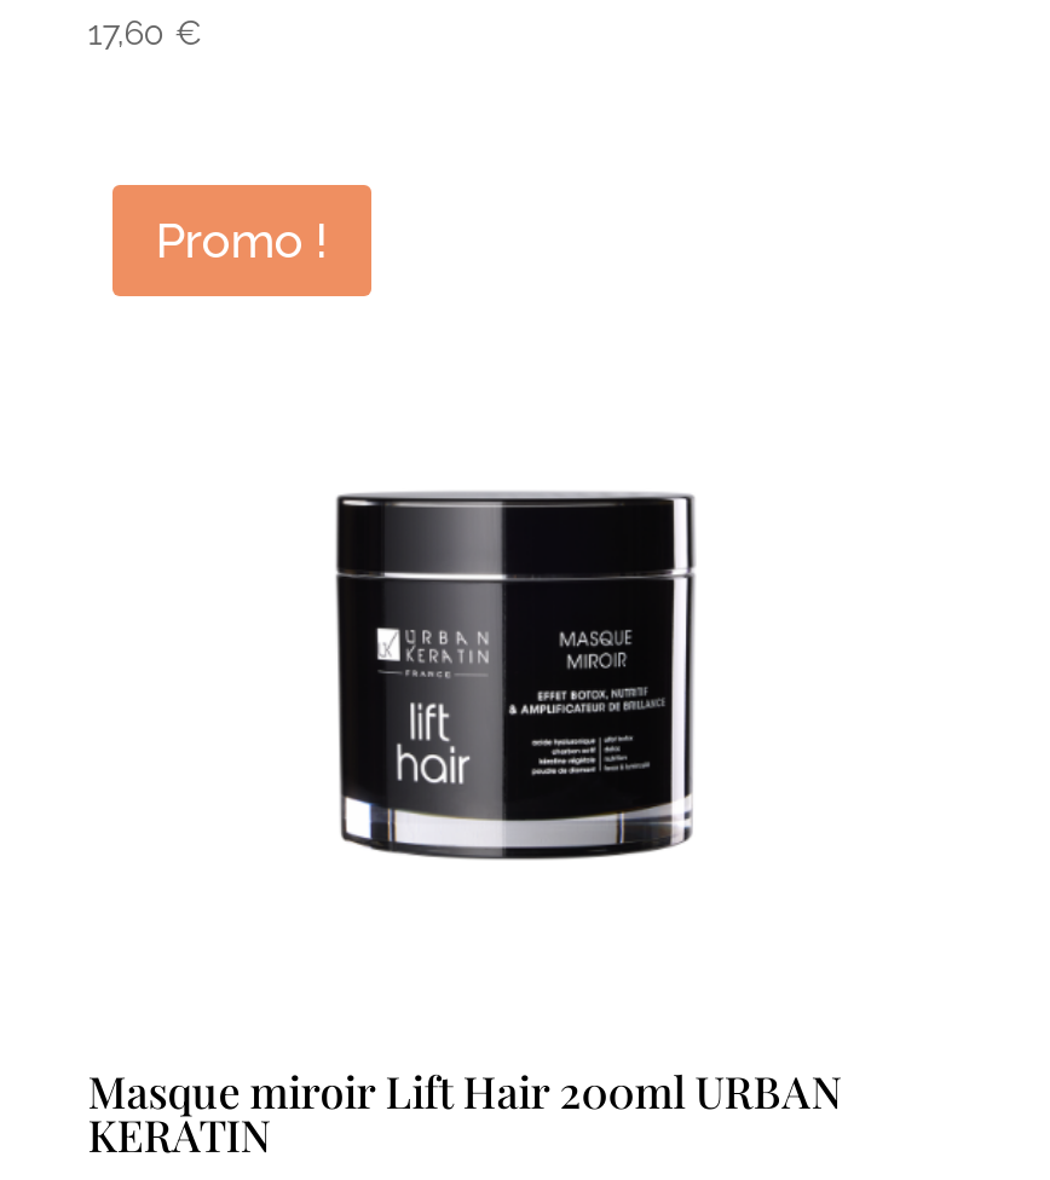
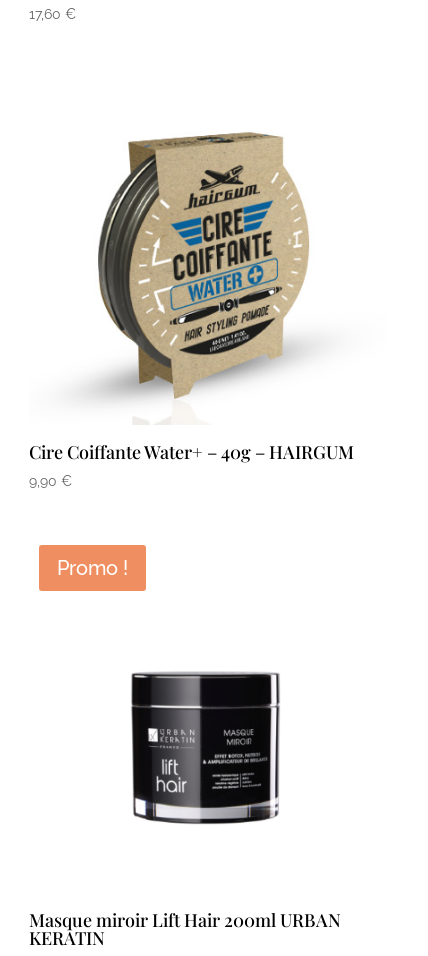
+ Cire Coiffante Water+ – 40g – HAIRGUM
+ 9,90 €

+ [image]
